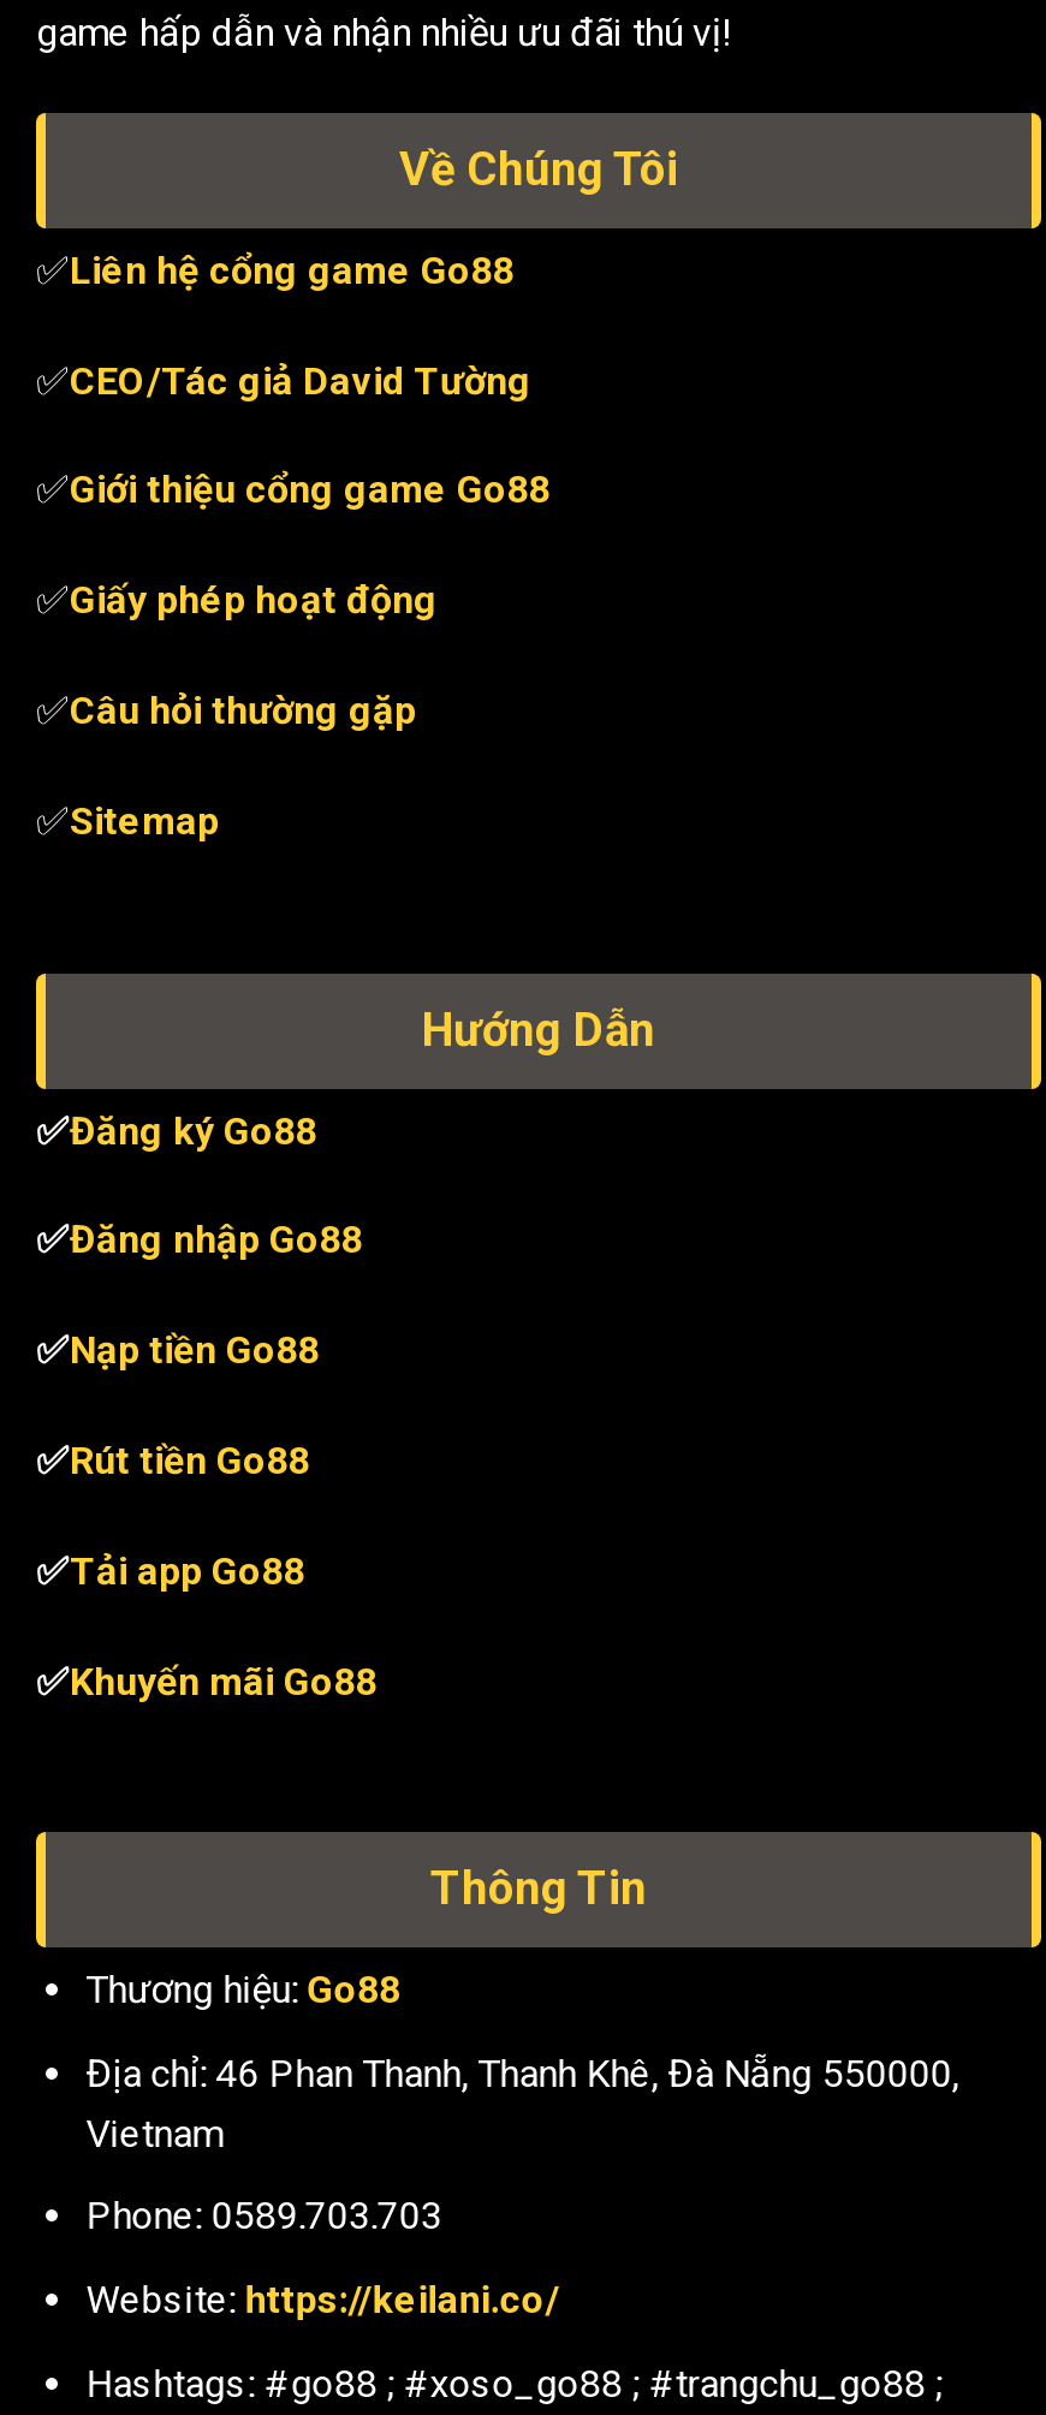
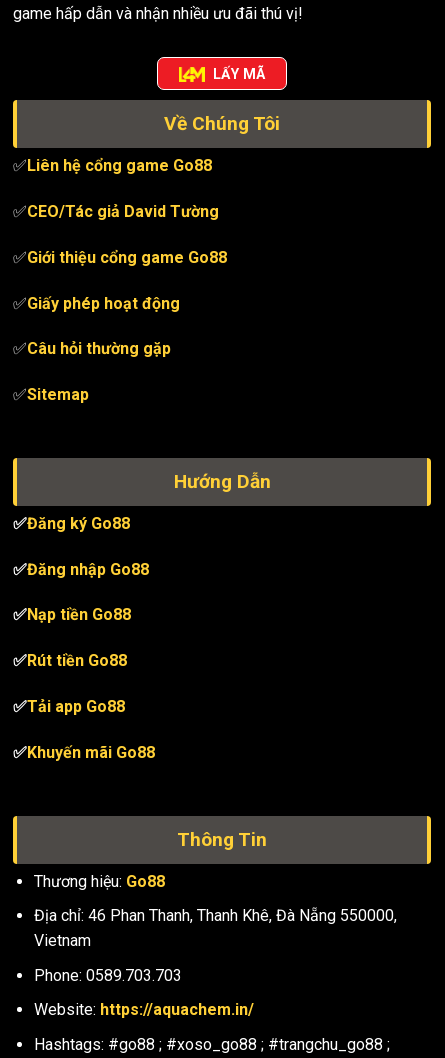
+ LẤY MÃ

- Website: https://keilani.co/
+ Website: https://aquachem.in/
